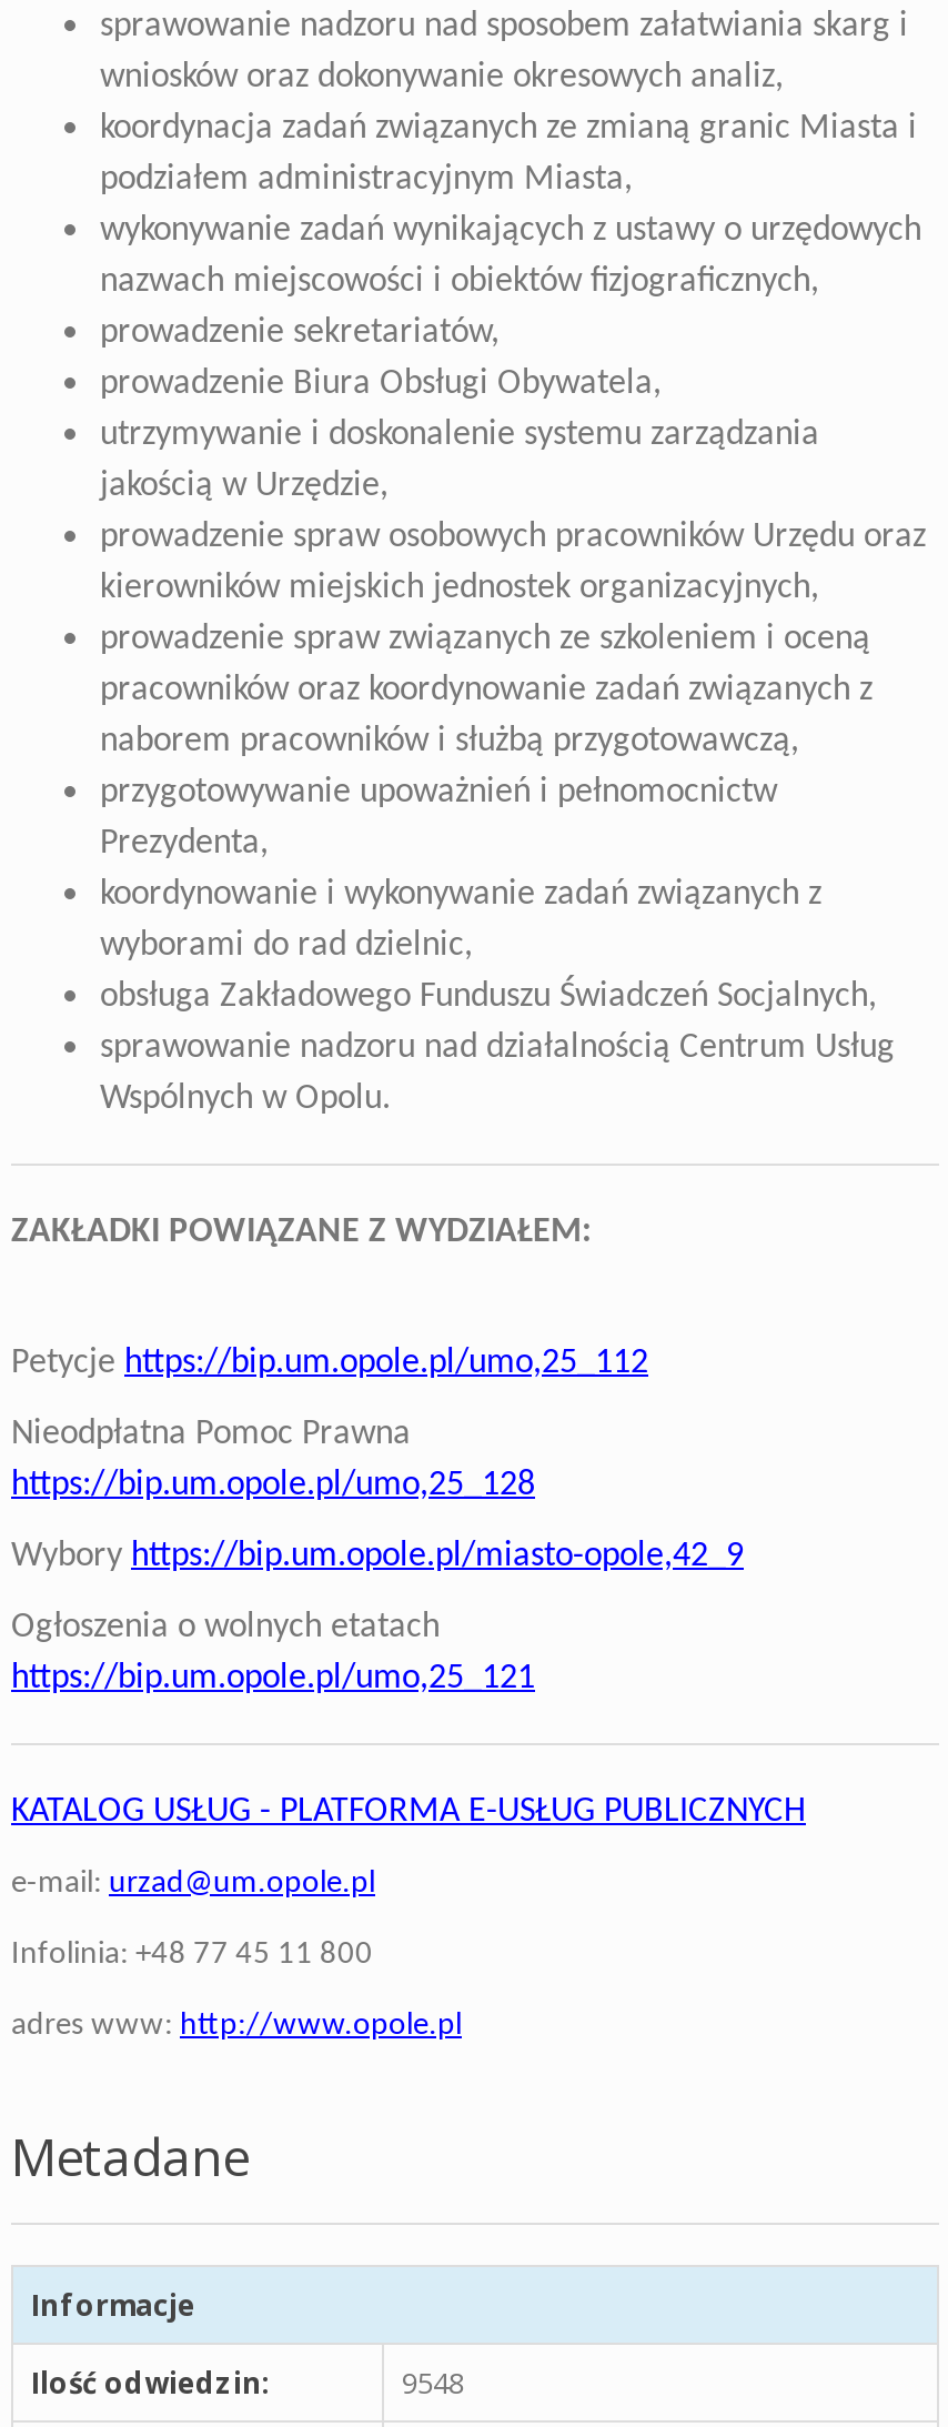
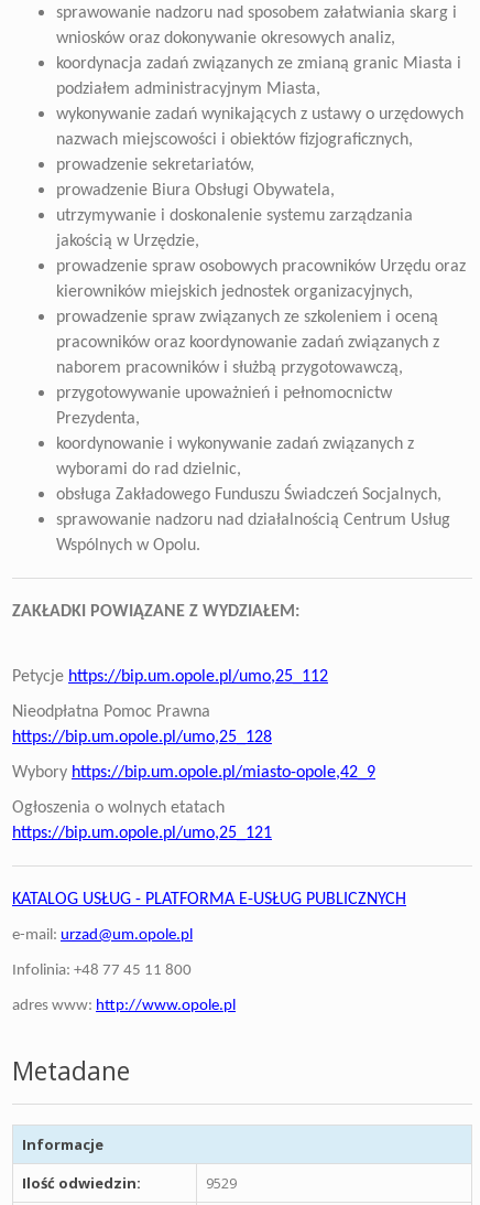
- 9548
+ 9529
